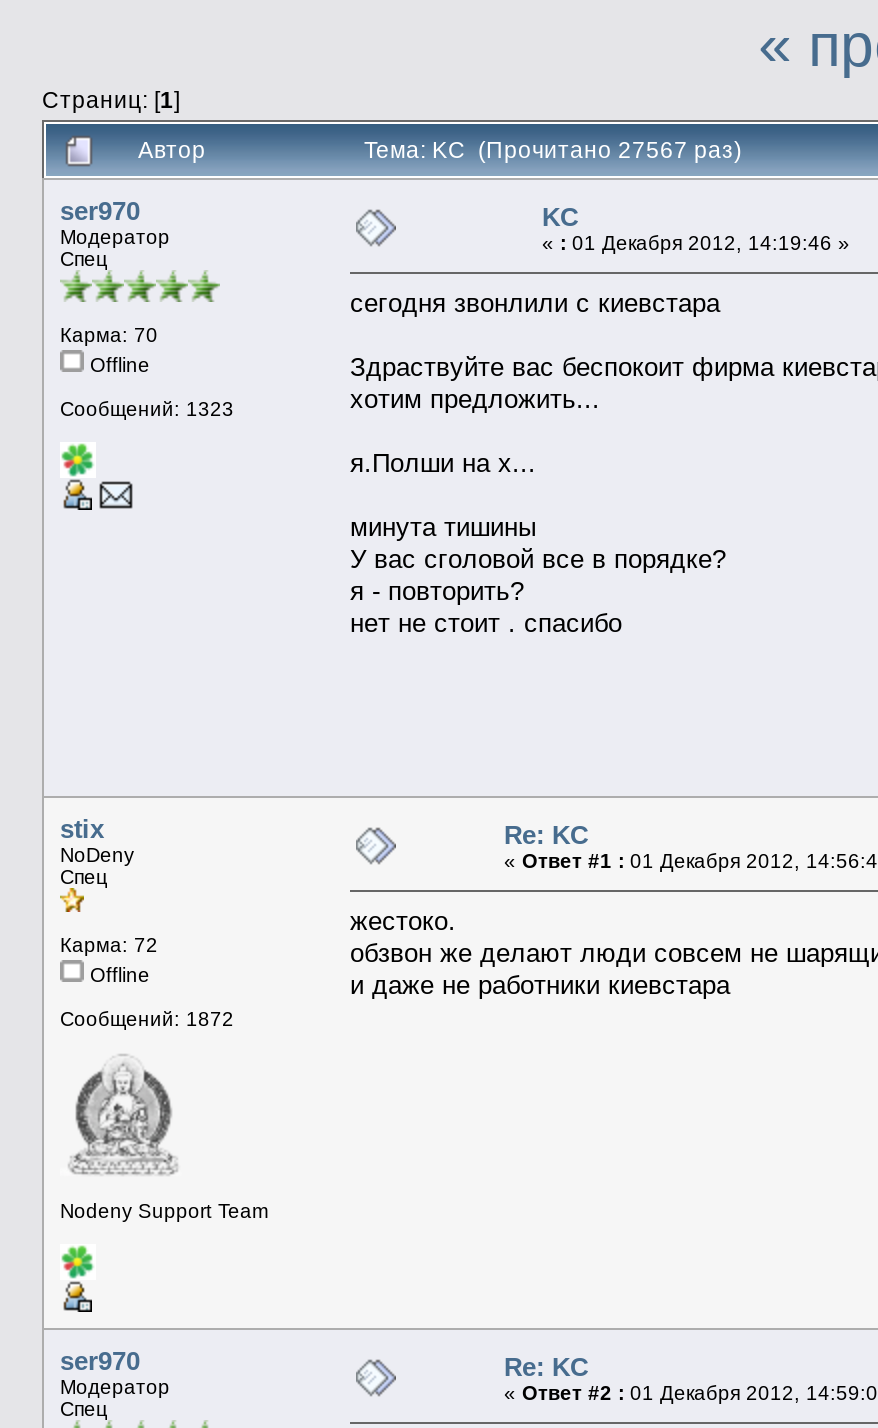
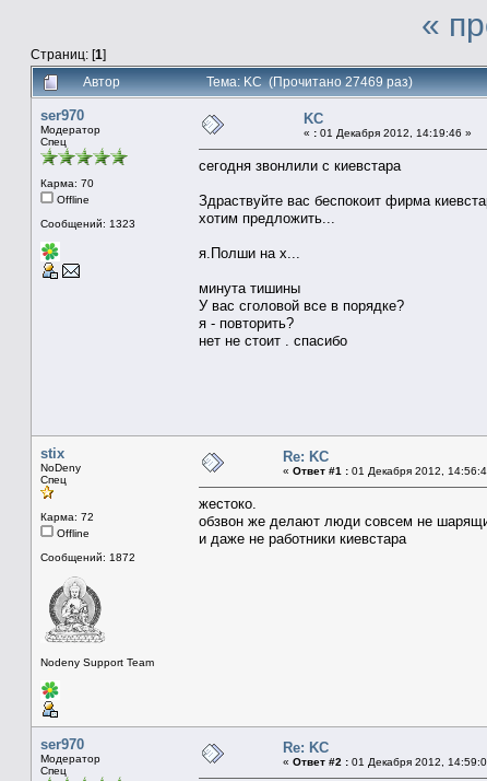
- Тема: KC (Прочитано 27567 раз)
+ Тема: KC (Прочитано 27469 раз)
